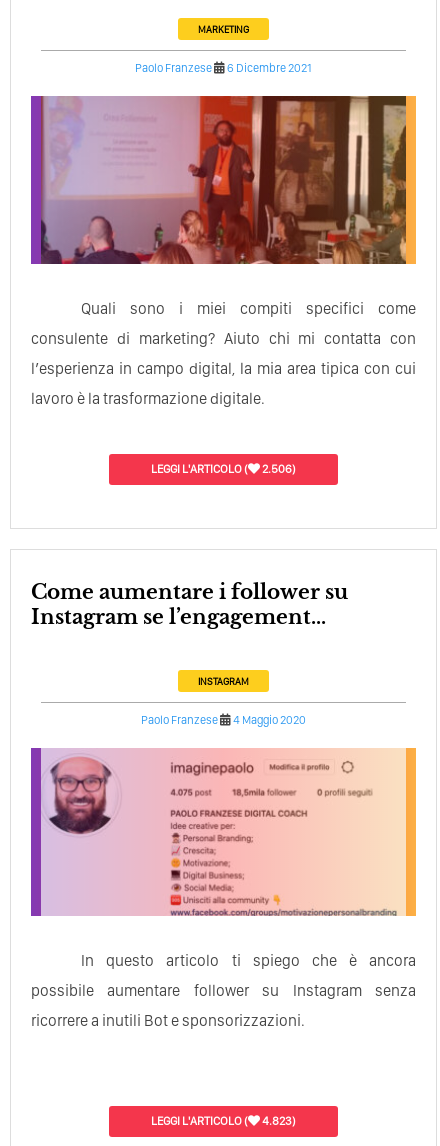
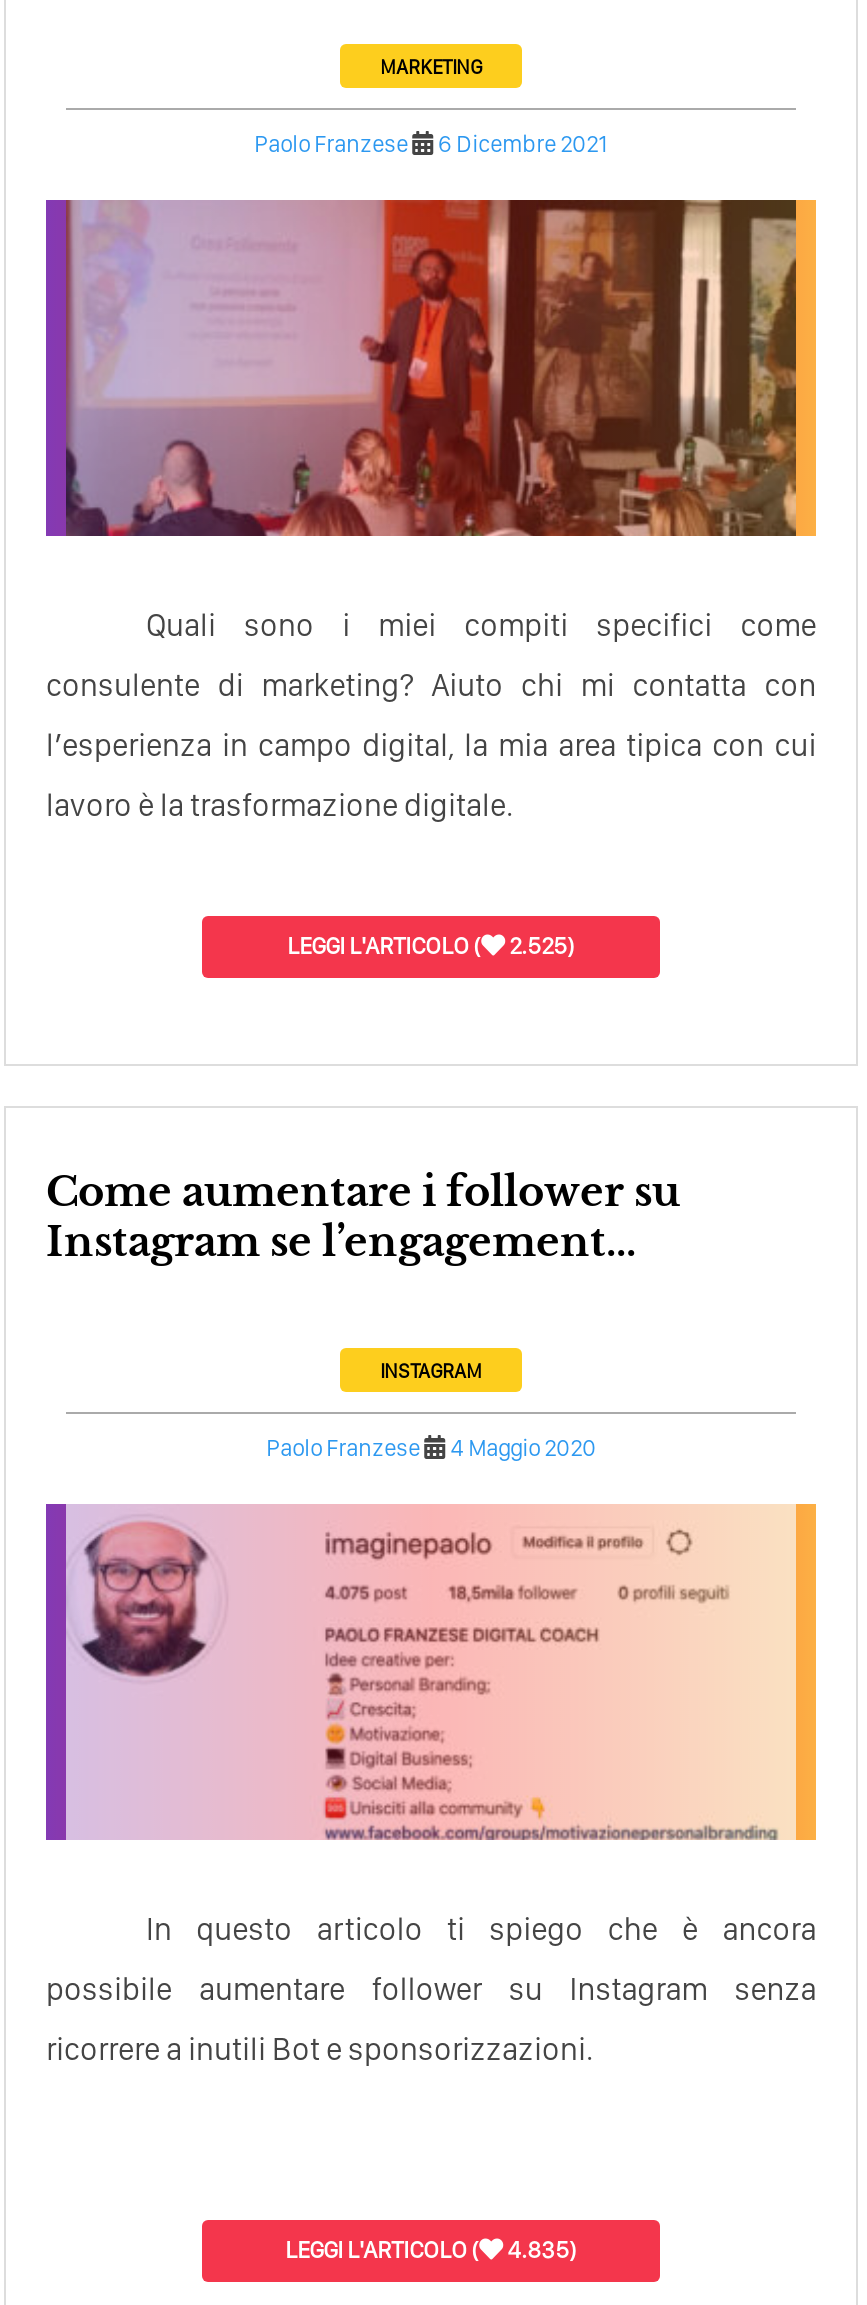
- LEGGI L'ARTICOLO ( 2.506)
+ LEGGI L'ARTICOLO ( 2.525)

- LEGGI L'ARTICOLO ( 4.823)
+ LEGGI L'ARTICOLO ( 4.835)
